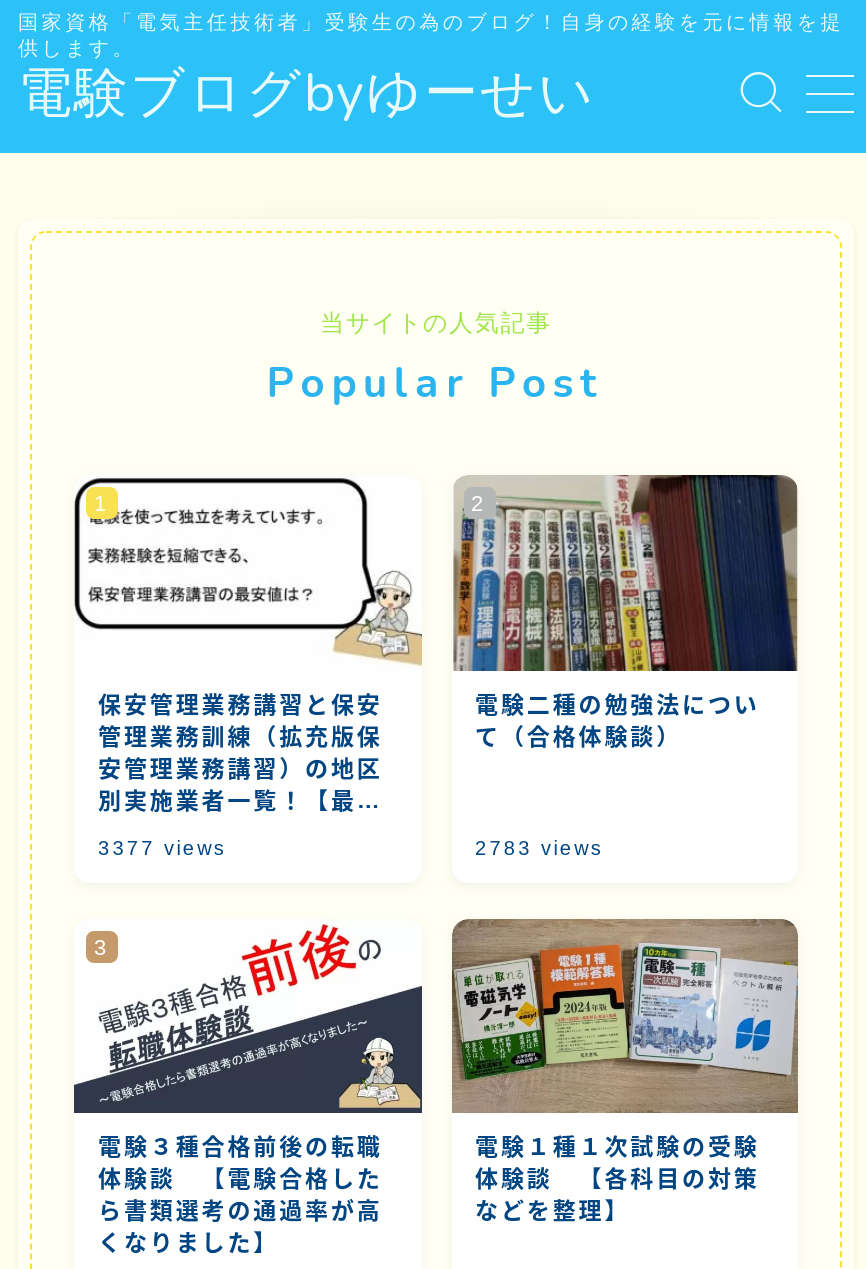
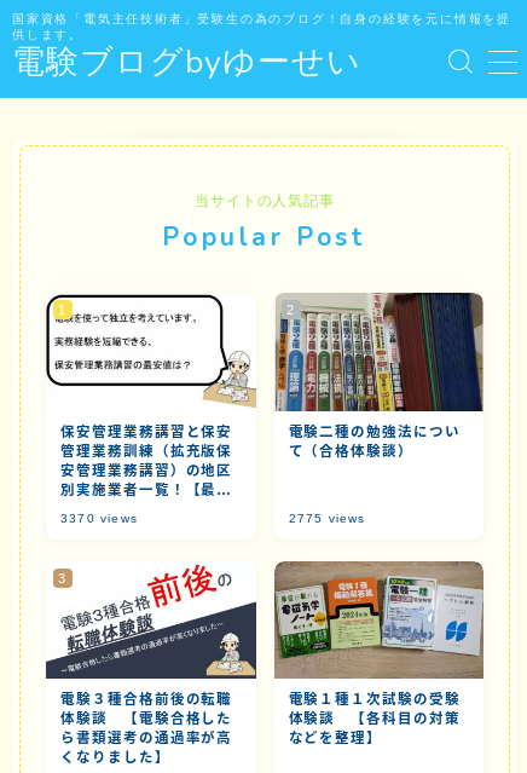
- 3377 views
+ 3370 views

- 2783 views
+ 2775 views
